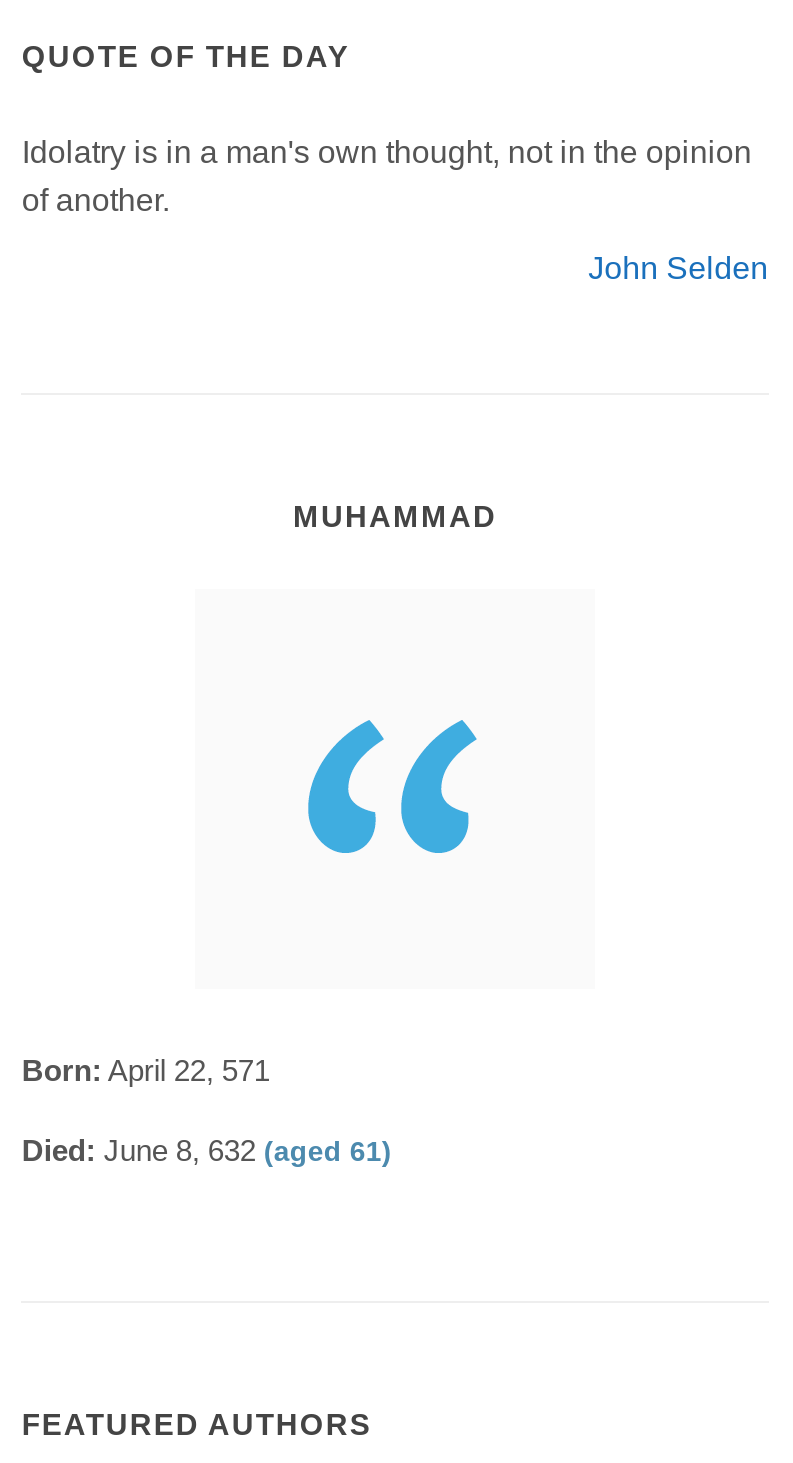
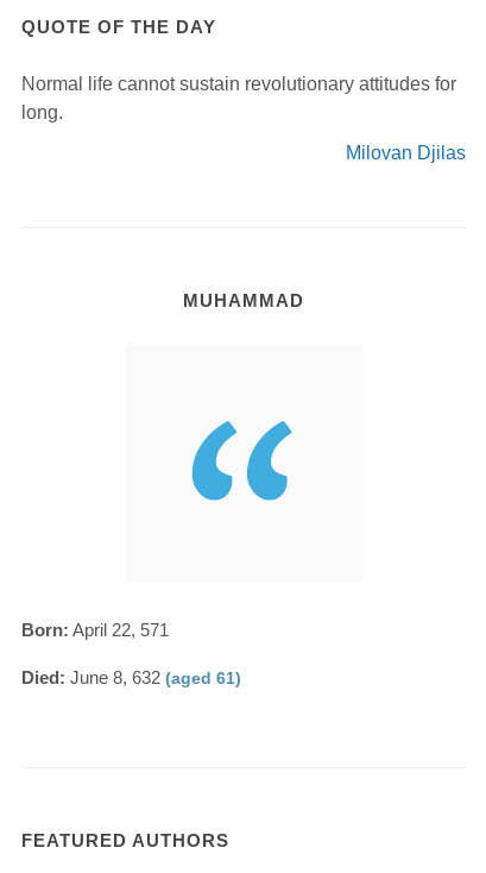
- Idolatry is in a man's own thought, not in the opinion
- of another.
+ Normal life cannot sustain revolutionary attitudes for
+ long.

- John Selden
+ Milovan Djilas
